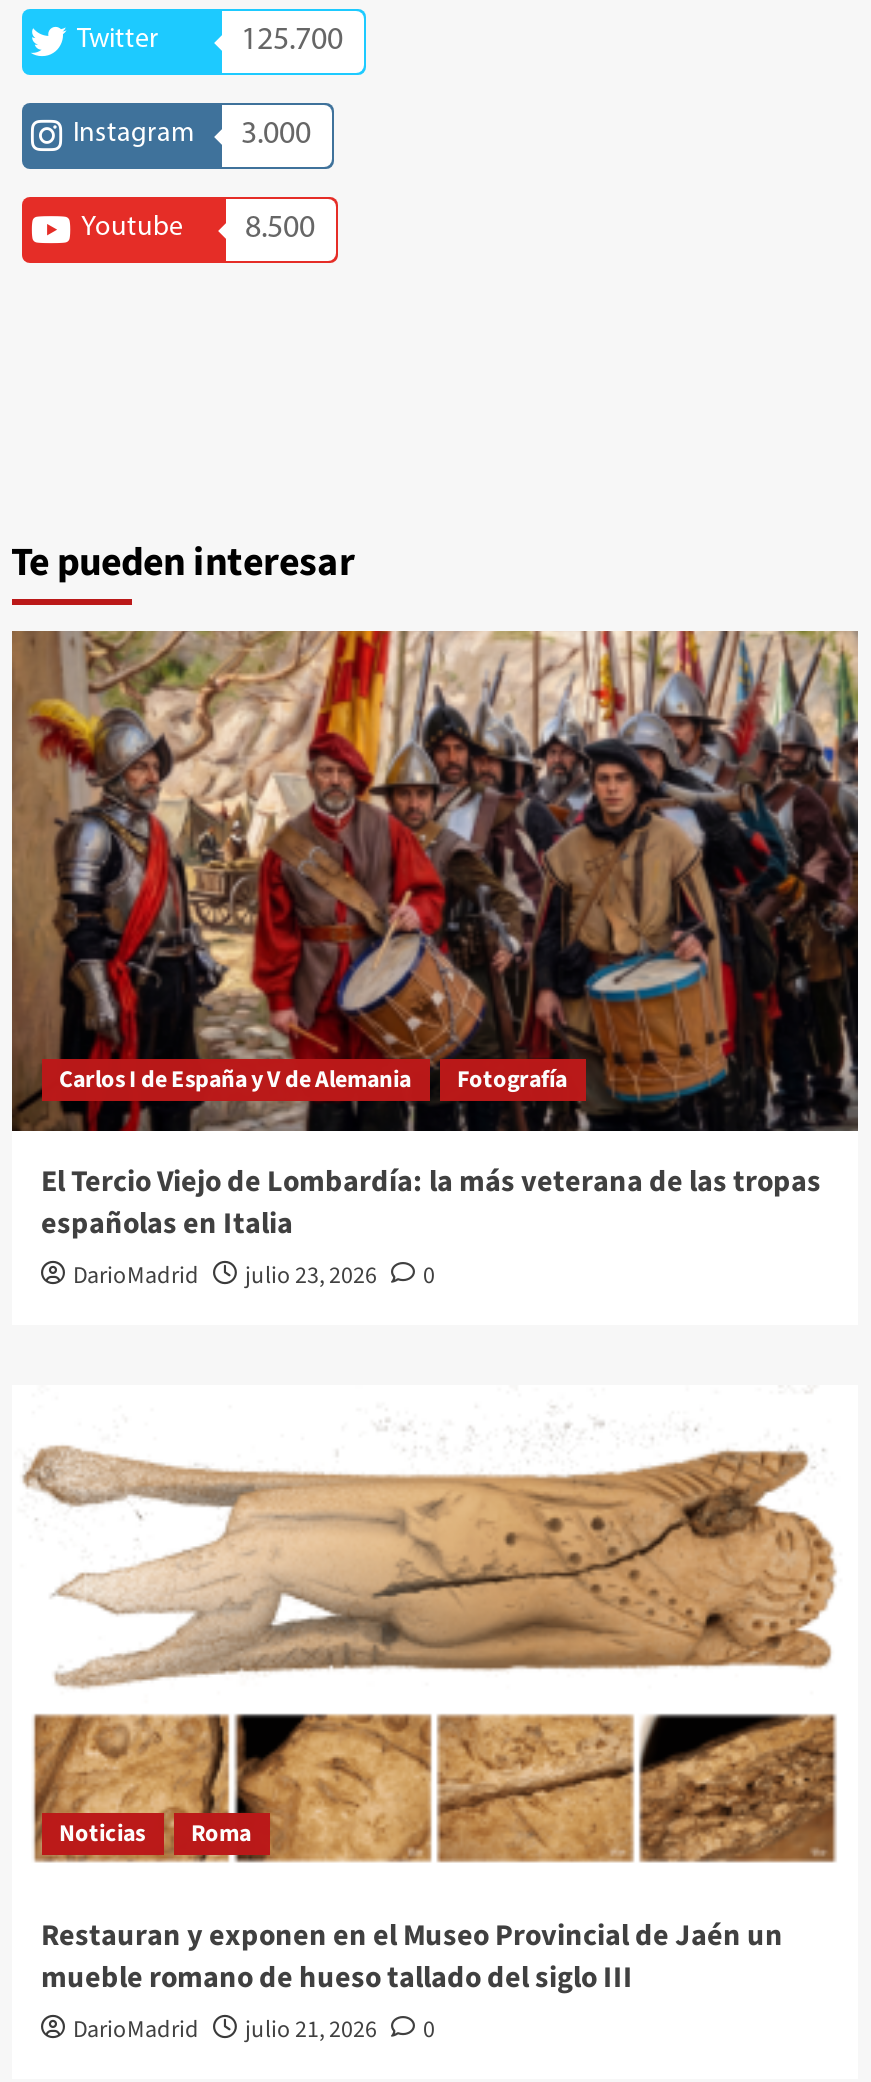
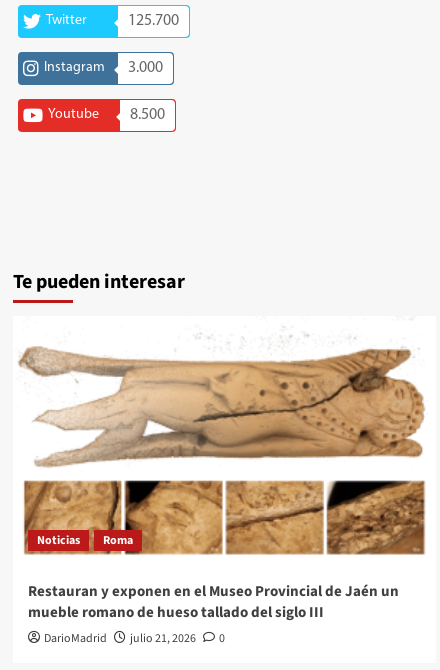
- [image]
- Carlos I de España y V de Alemania
- Fotografía
- El Tercio Viejo de Lombardía: la más veterana de las tropas
- españolas en Italia
- DarioMadrid
- julio 23, 2026
- 0
